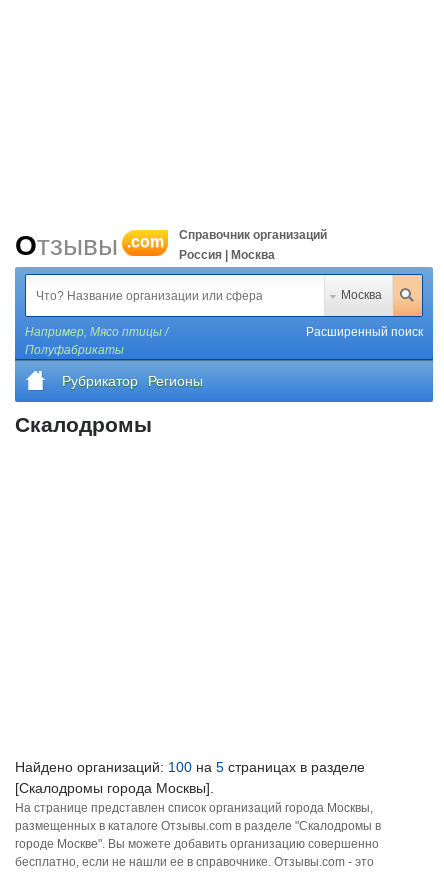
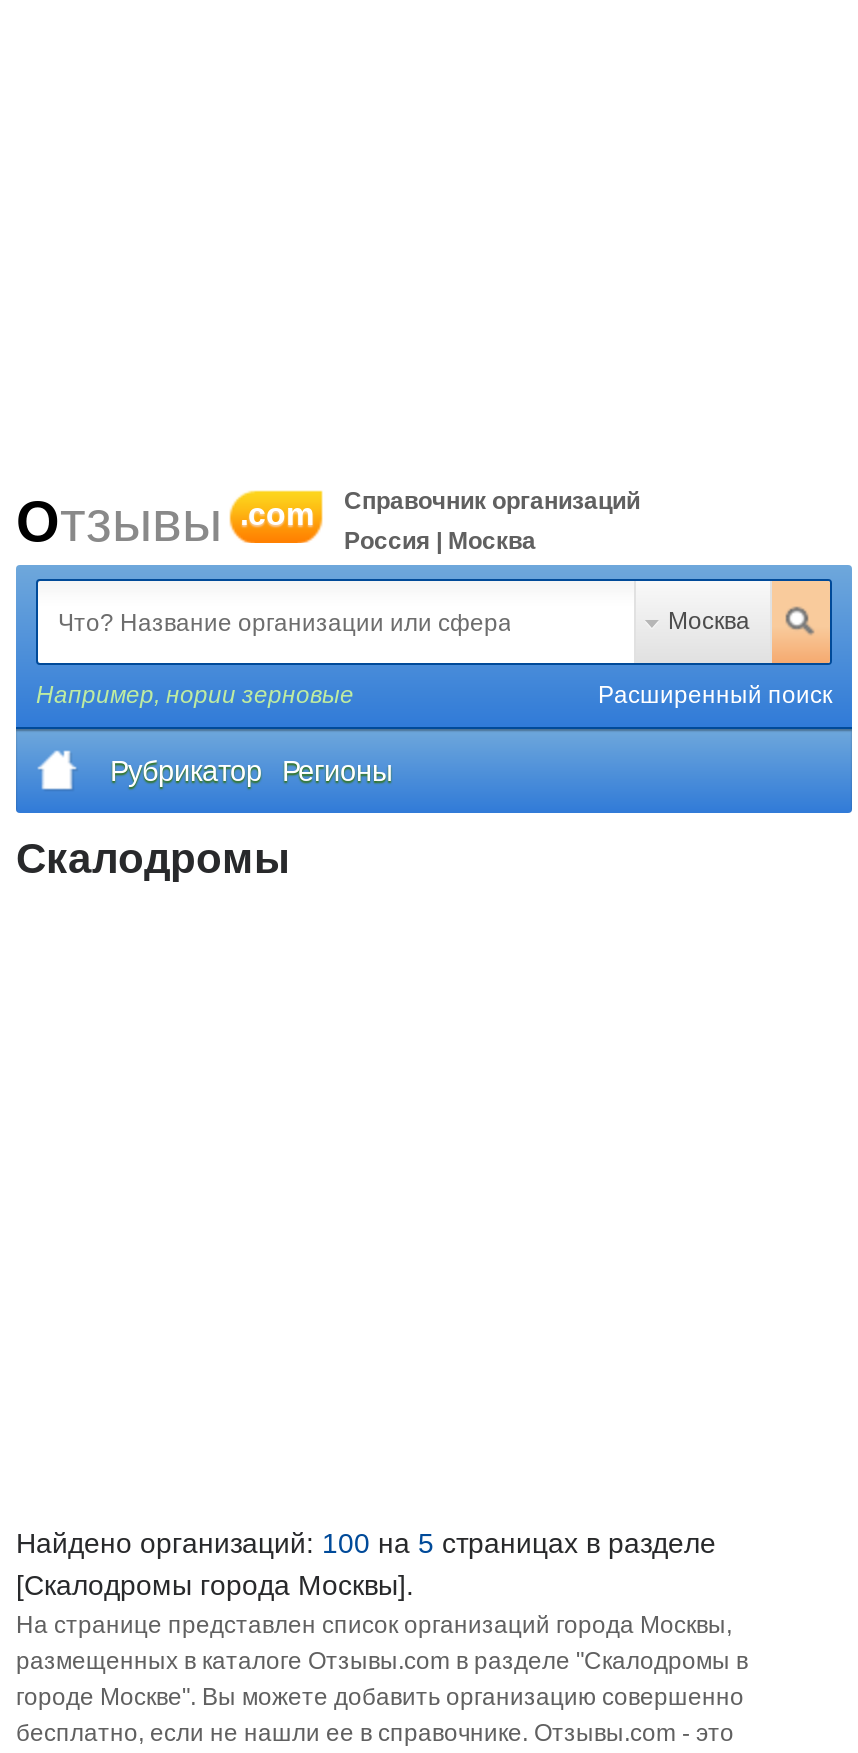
- Например, Мясо птицы /
- Полуфабрикаты
+ Например, нории зерновые
